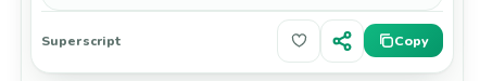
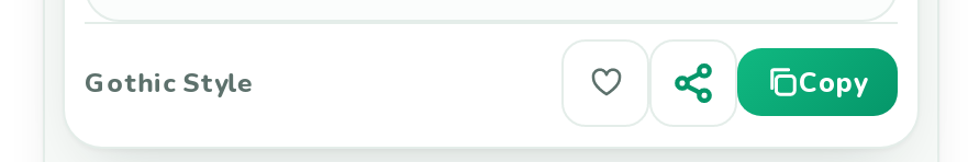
- Superscript
+ Gothic Style
